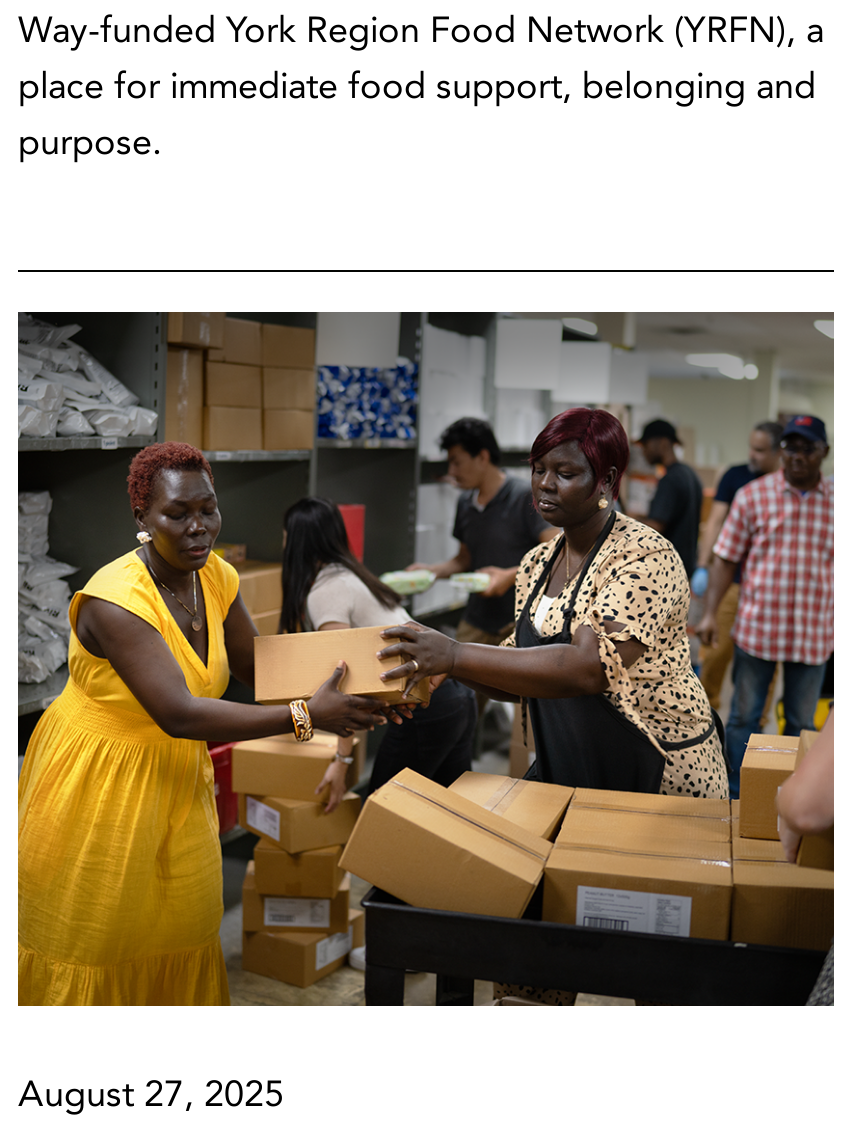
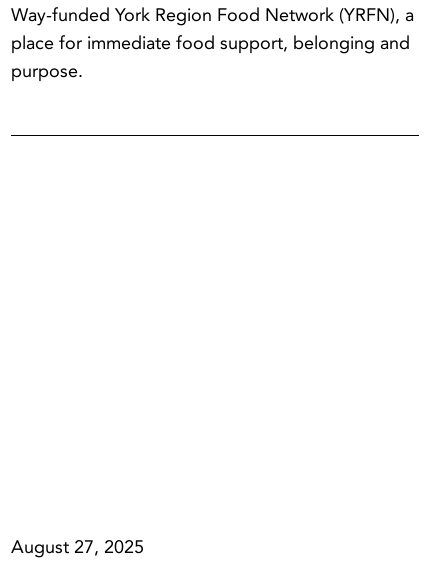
- [image]
